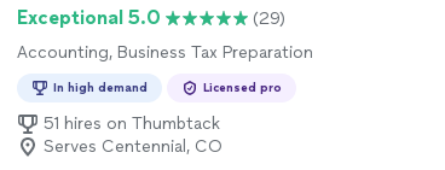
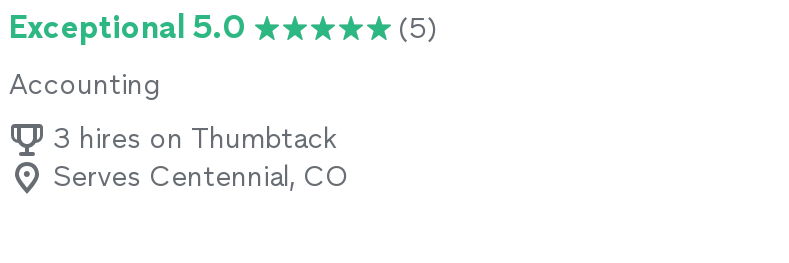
- (29)
- Accounting, Business Tax Preparation
- In high demand
- Licensed pro
- 51 hires on Thumbtack
+ (5)
+ Accounting
+ 3 hires on Thumbtack
